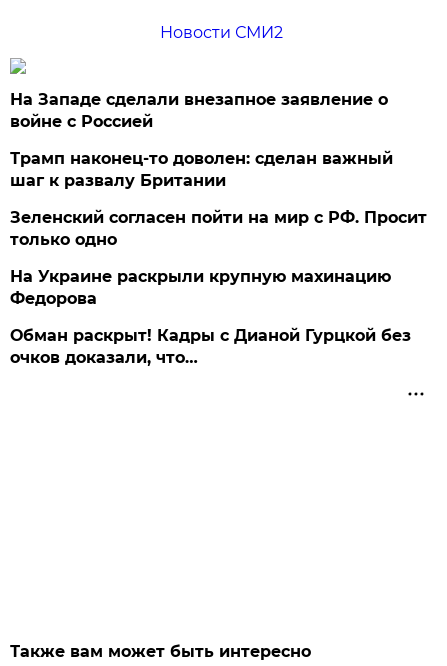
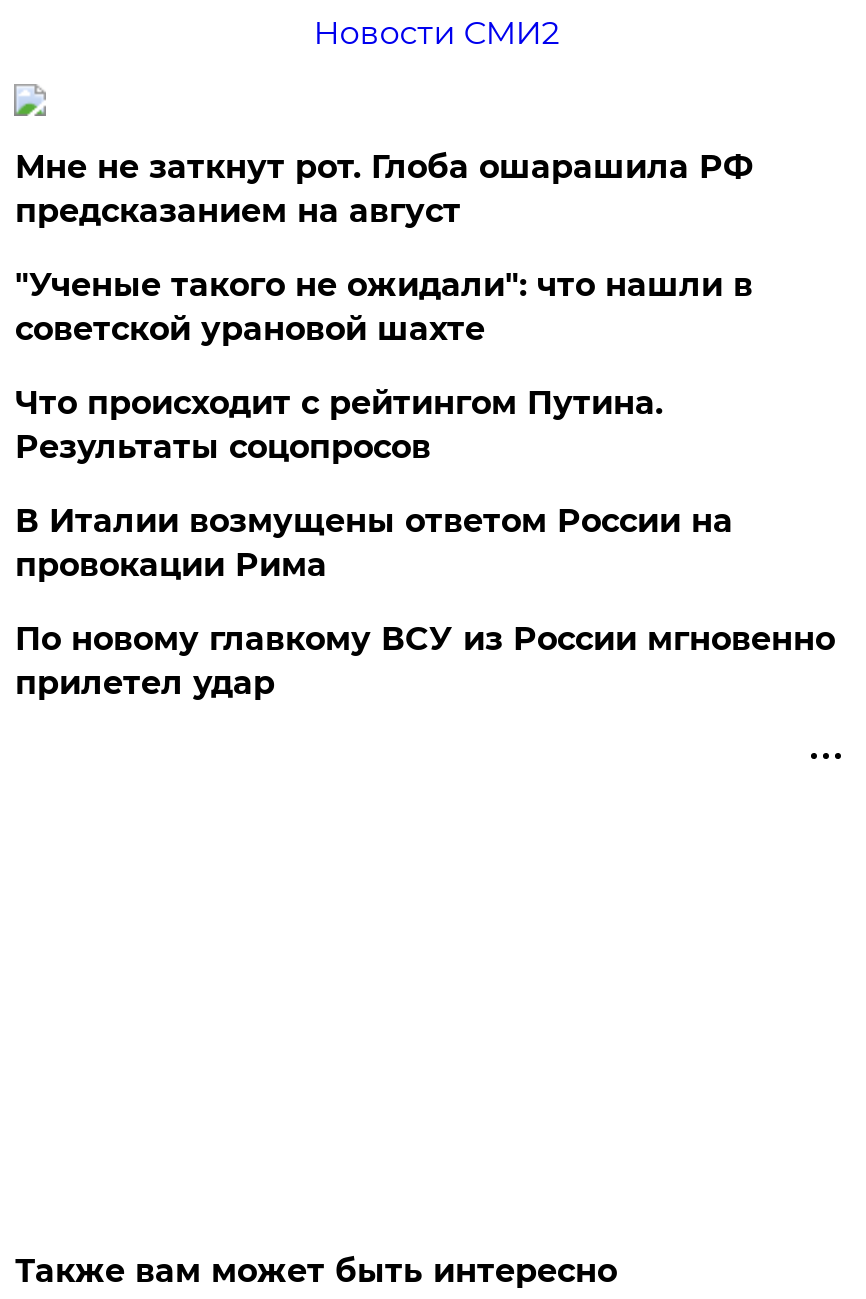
- На Западе сделали внезапное заявление о
- войне с Россией
+ Мне не заткнут рот. Глоба ошарашила РФ
+ предсказанием на август

- Трамп наконец-то доволен: сделан важный
- шаг к развалу Британии
+ "Ученые такого не ожидали": что нашли в
+ советской урановой шахте

- Зеленский согласен пойти на мир с РФ. Просит
- только одно
+ Что происходит с рейтингом Путина.
+ Результаты соцопросов

- На Украине раскрыли крупную махинацию
- Федорова
+ В Италии возмущены ответом России на
+ провокации Рима

- Обман раскрыт! Кадры с Дианой Гурцкой без
- очков доказали, что…
+ По новому главкому ВСУ из России мгновенно
+ прилетел удар
